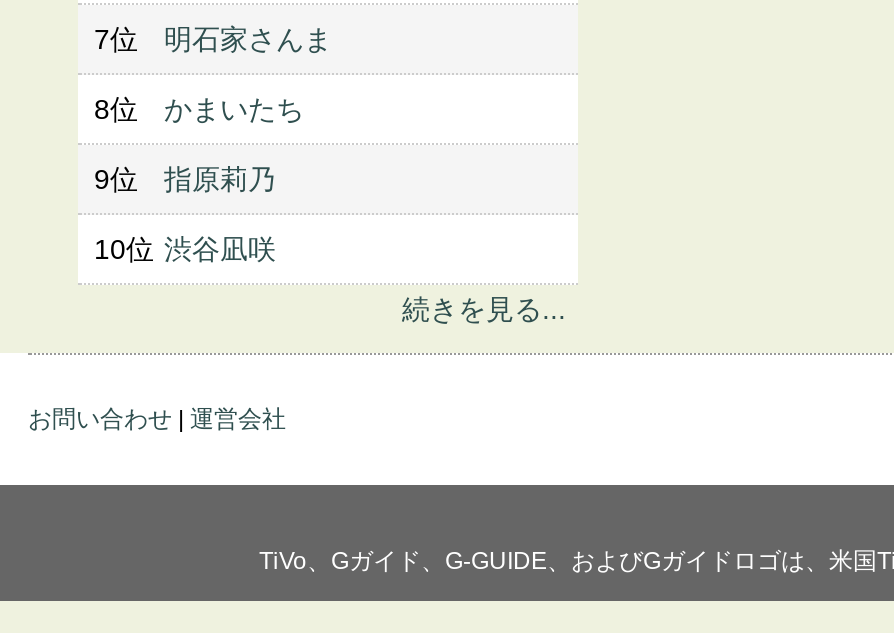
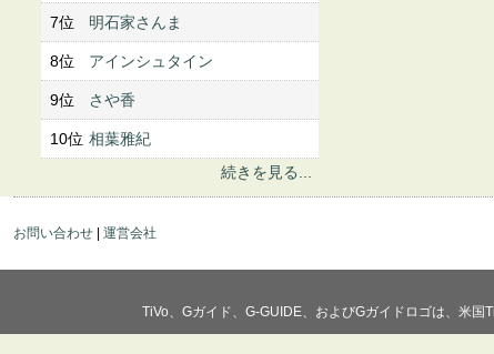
- かまいたち
+ アインシュタイン

- 指原莉乃
+ さや香

- 10位 渋谷凪咲
+ 10位 相葉雅紀
